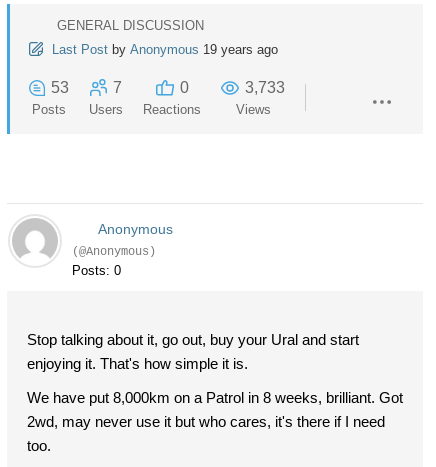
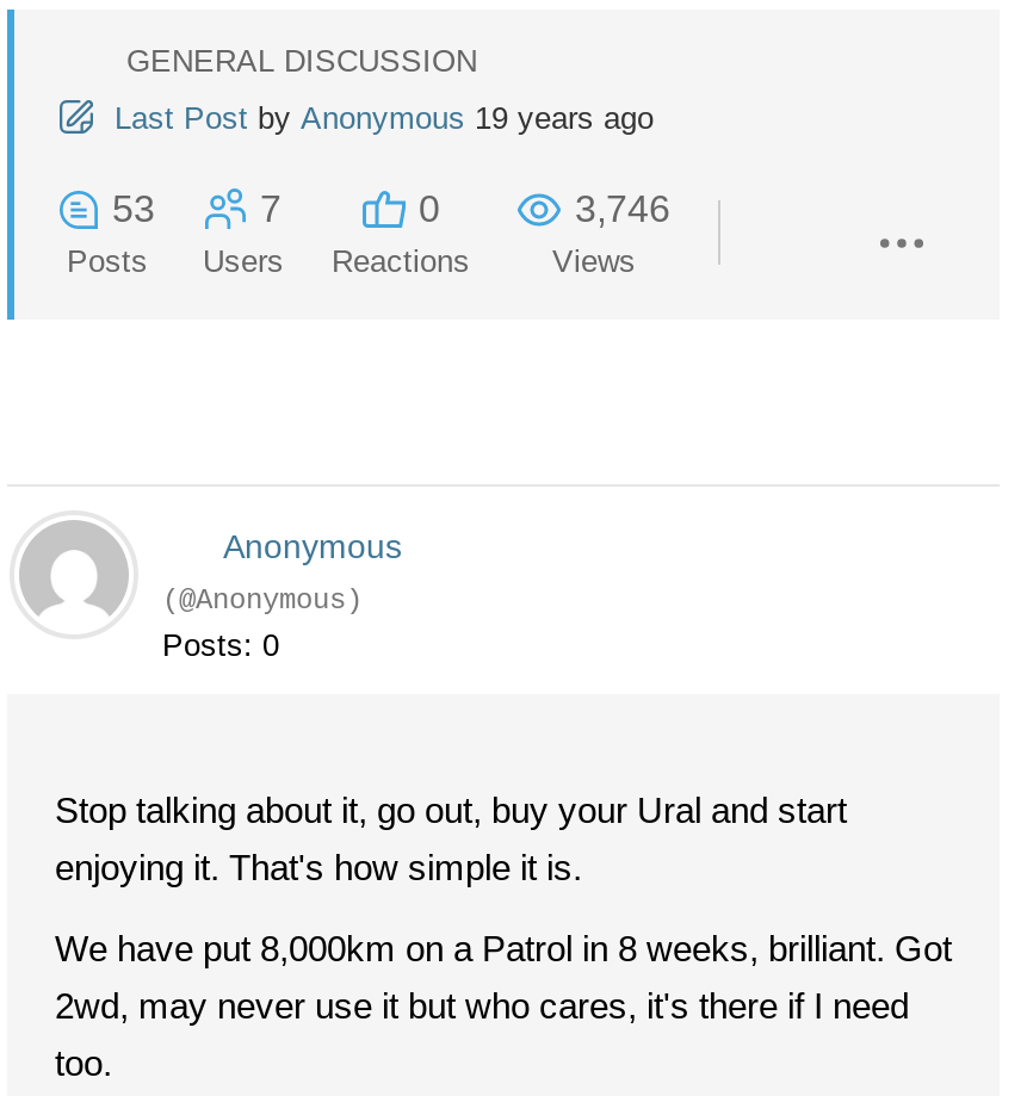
- 3,733
+ 3,746
